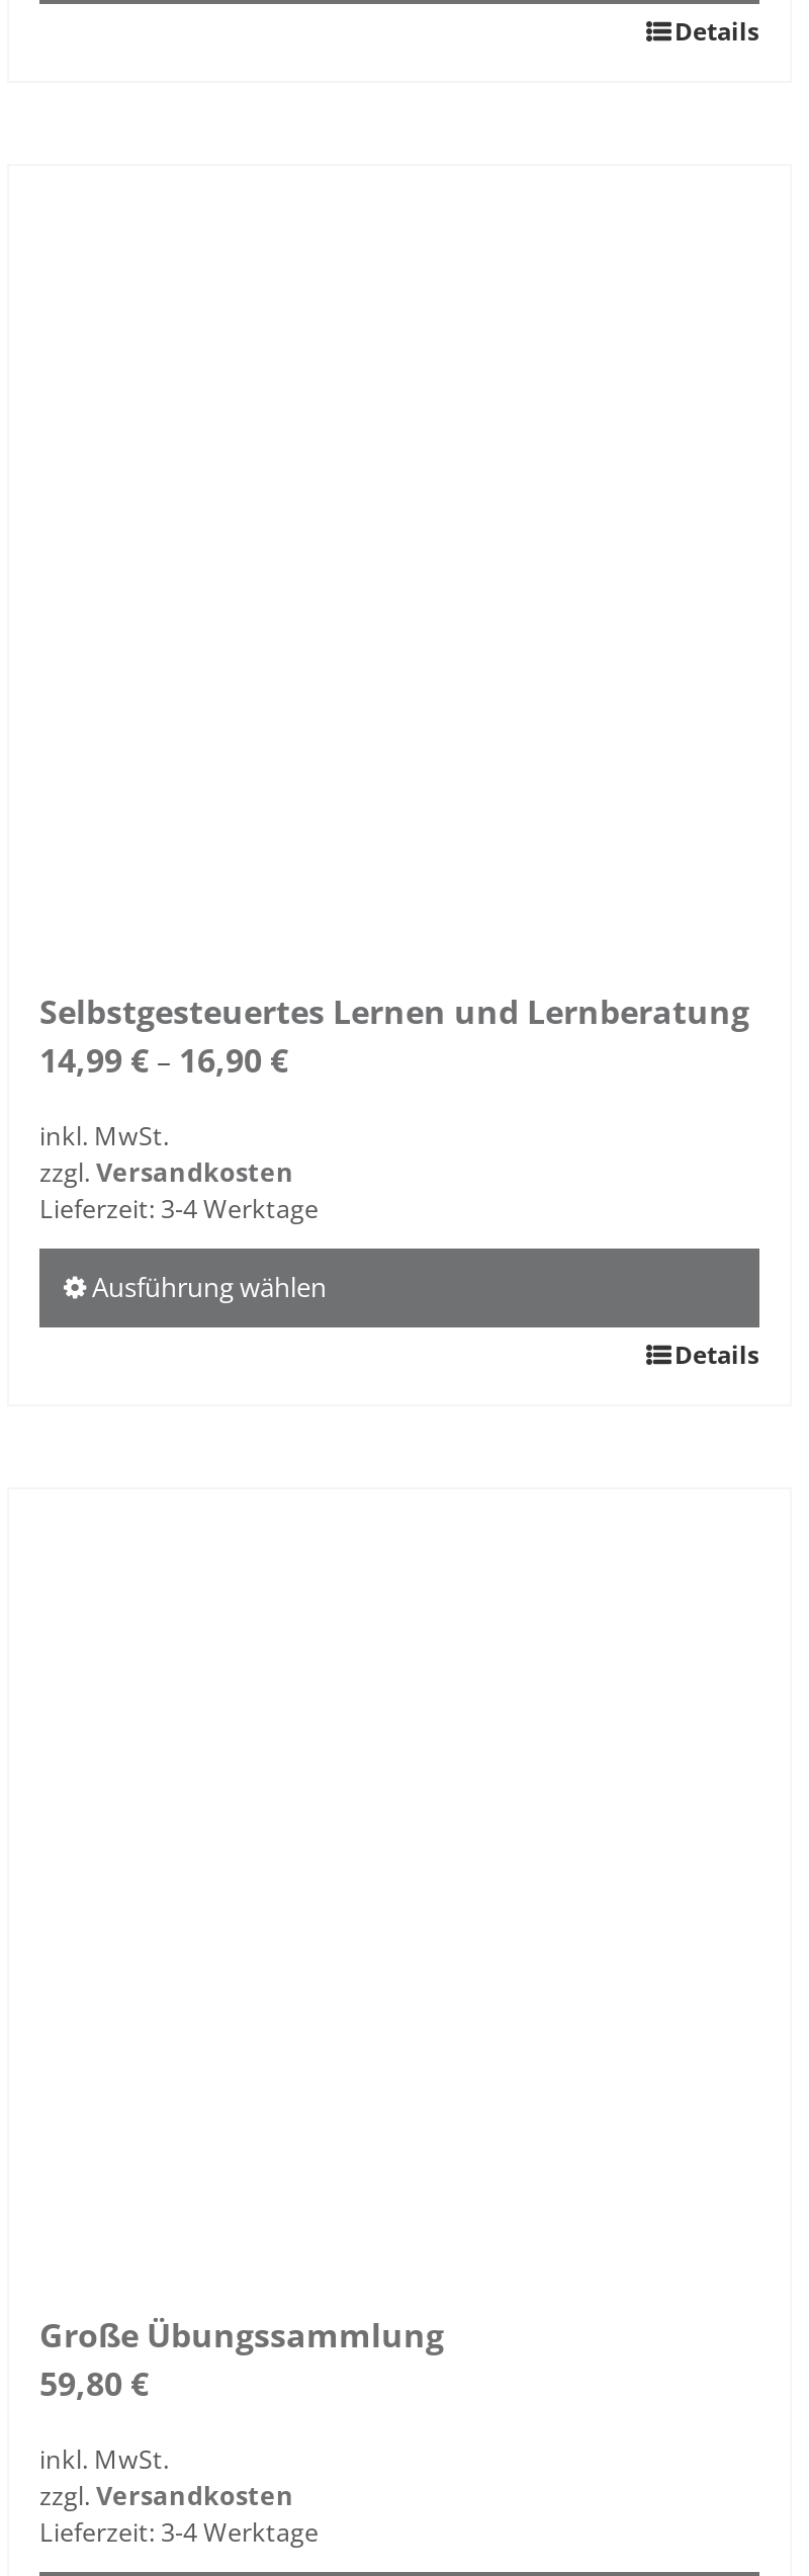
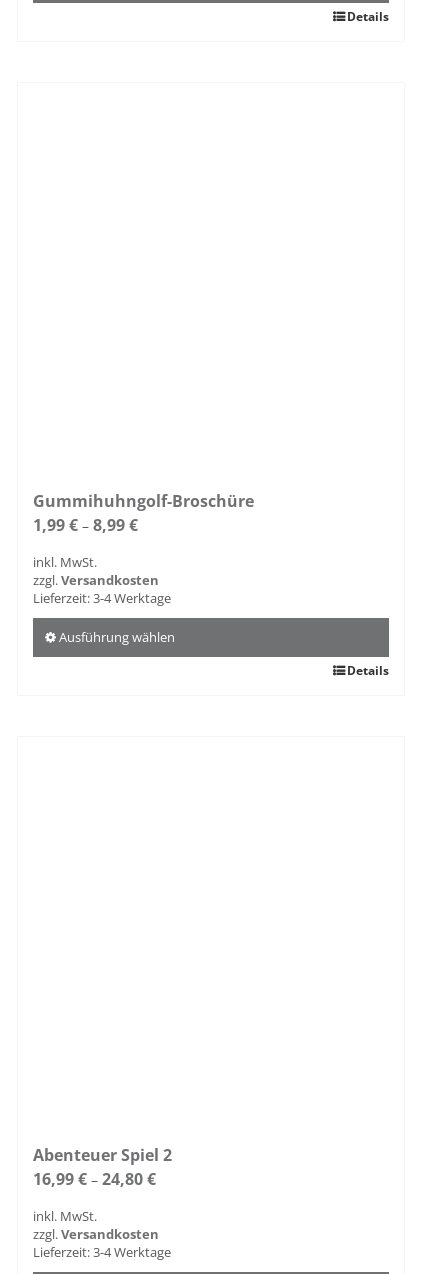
- Selbstgesteuertes Lernen und Lernberatung
- 14,99 €– 16,90 €
+ Gummihuhngolf-Broschüre
+ 1,99 €– 8,99 €

- Große Übungssammlung
- 59,80 €
+ Abenteuer Spiel 2
+ 16,99 €– 24,80 €
